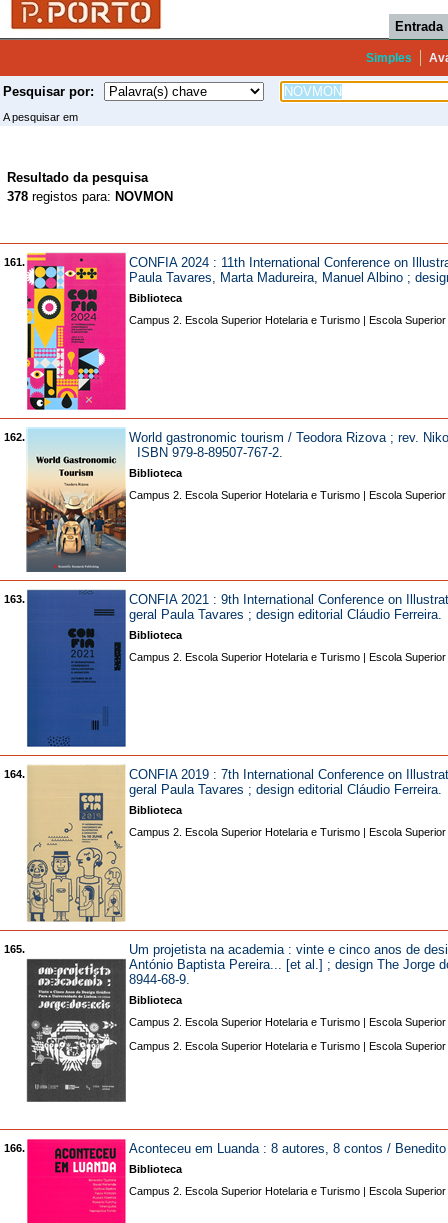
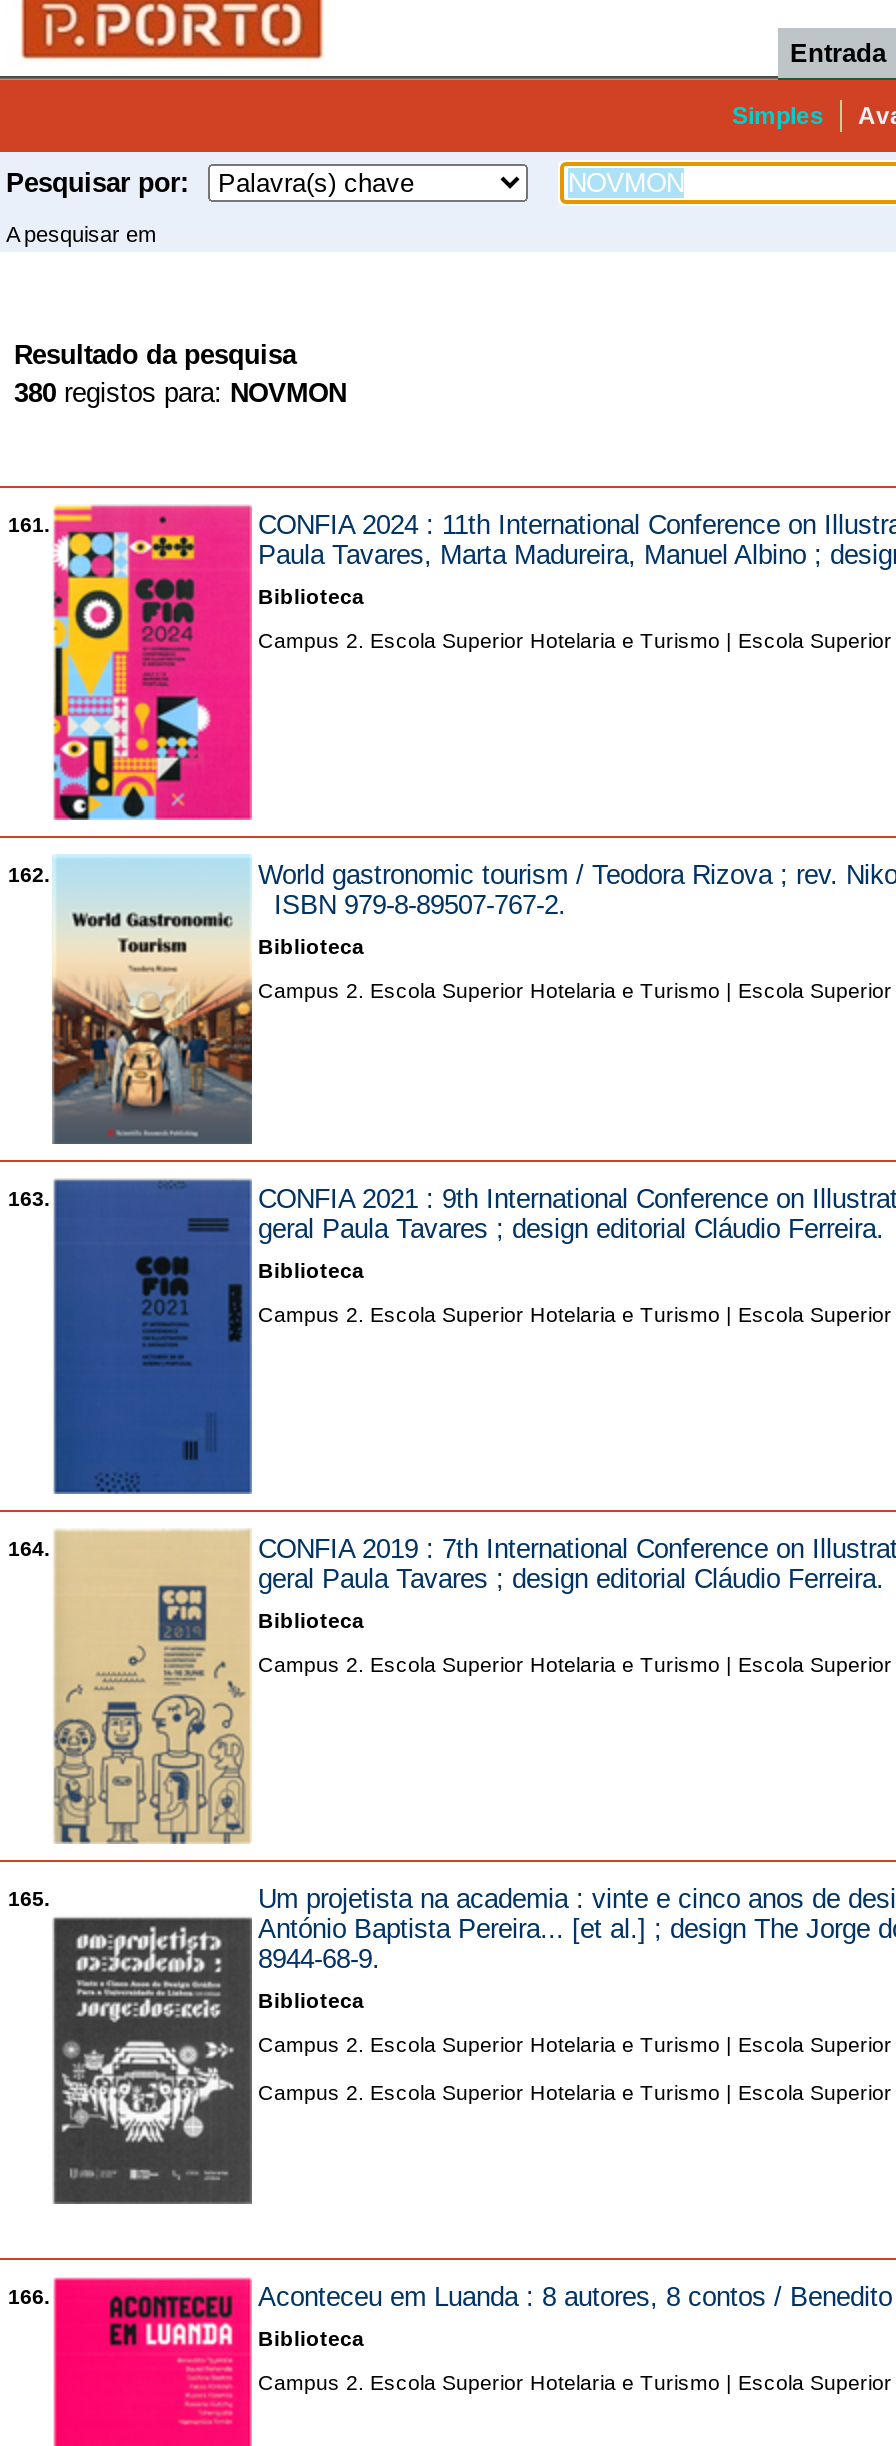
- 378 registos para: NOVMON
+ 380 registos para: NOVMON
